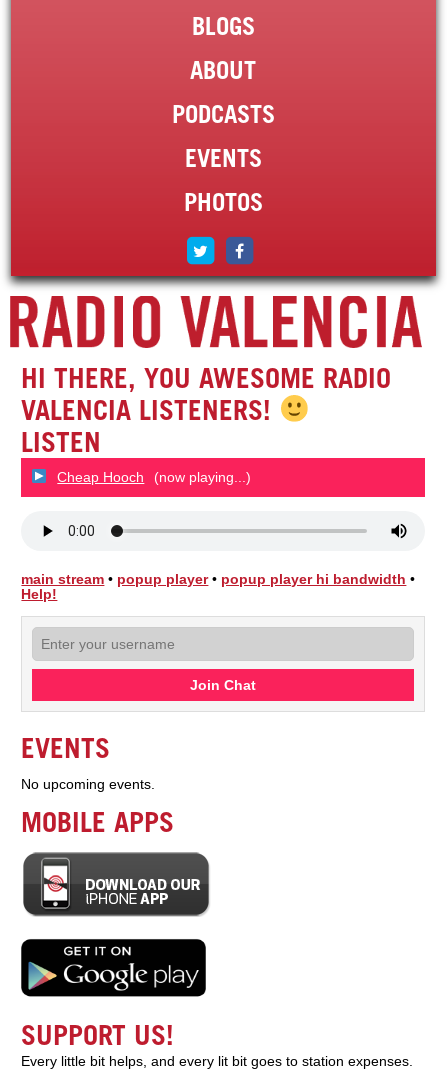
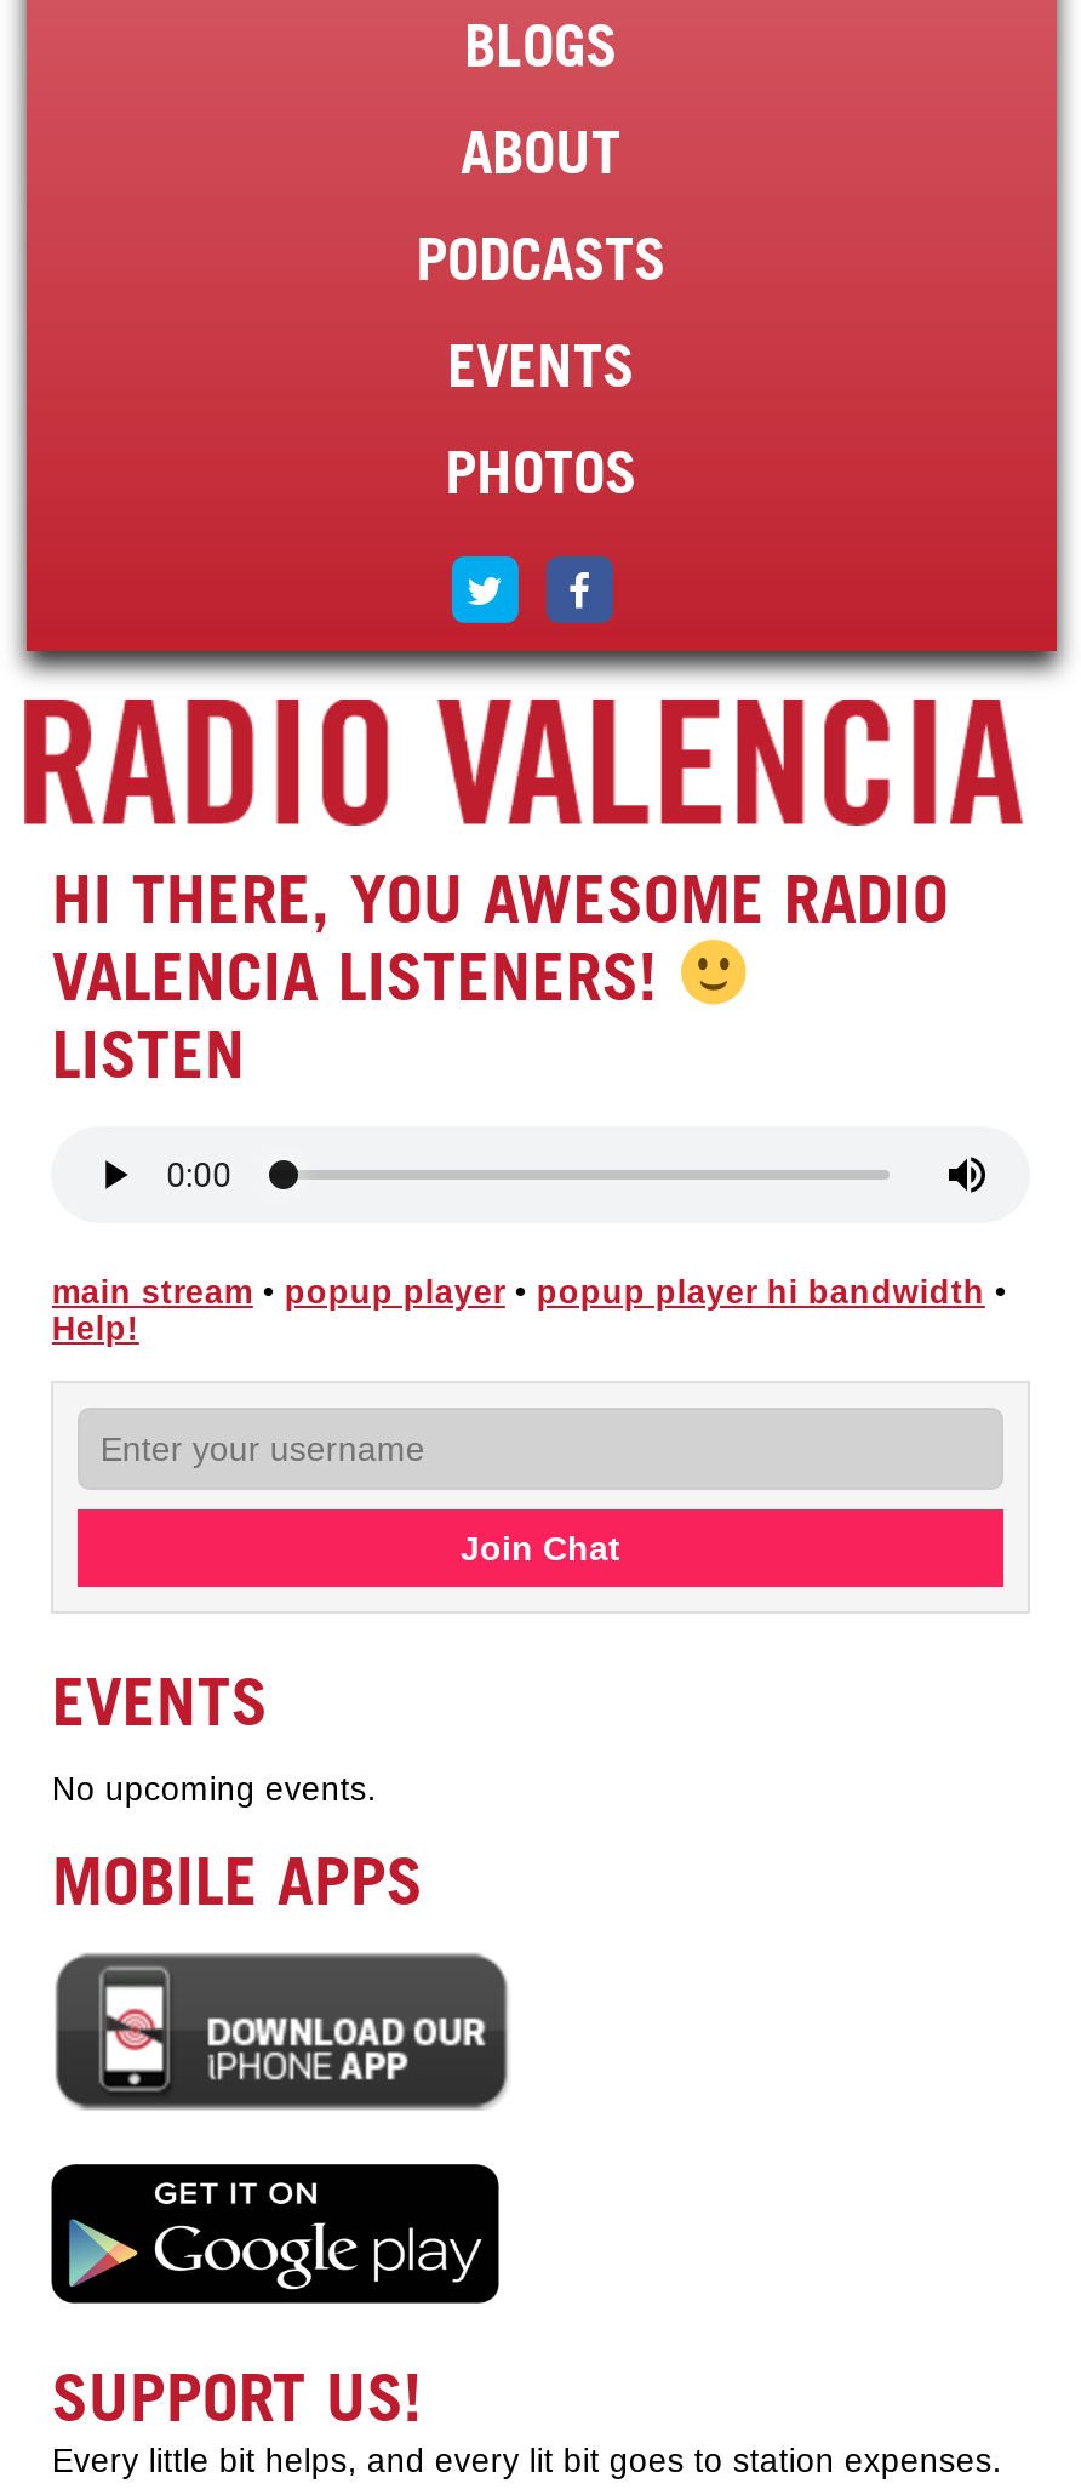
- Cheap Hooch
- (now playing...)
